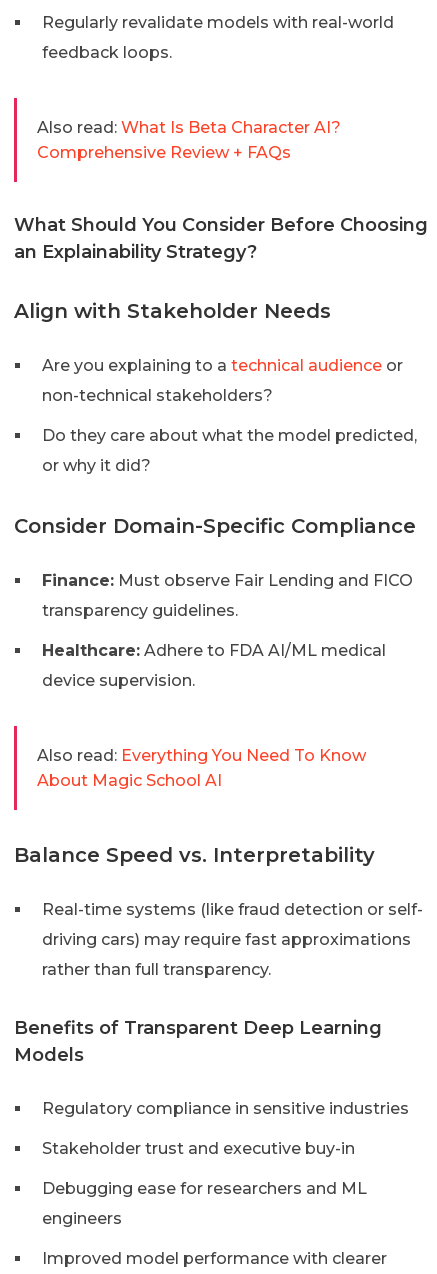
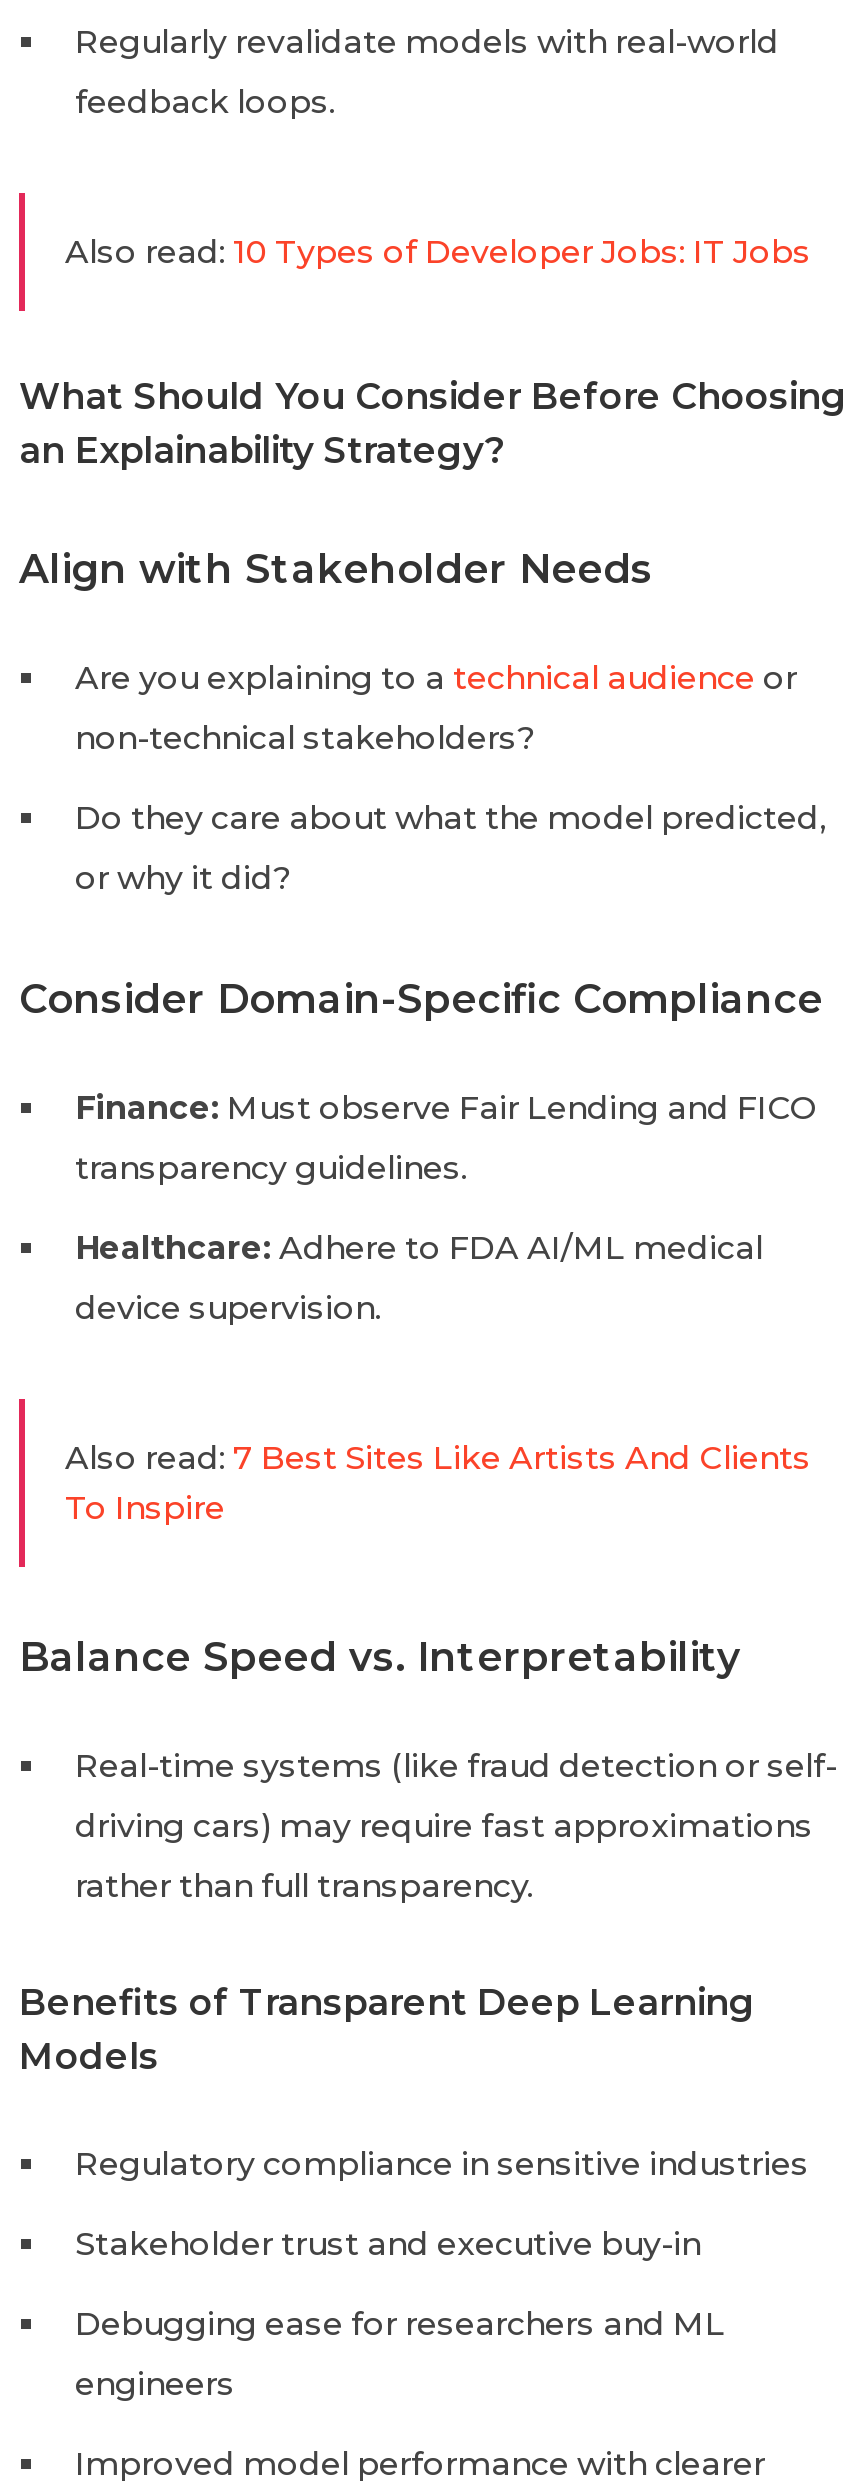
- Also read: What Is Beta Character AI?
- Comprehensive Review + FAQs
+ Also read: 10 Types of Developer Jobs: IT Jobs

- Also read: Everything You Need To Know
- About Magic School AI
+ Also read: 7 Best Sites Like Artists And Clients
+ To Inspire
